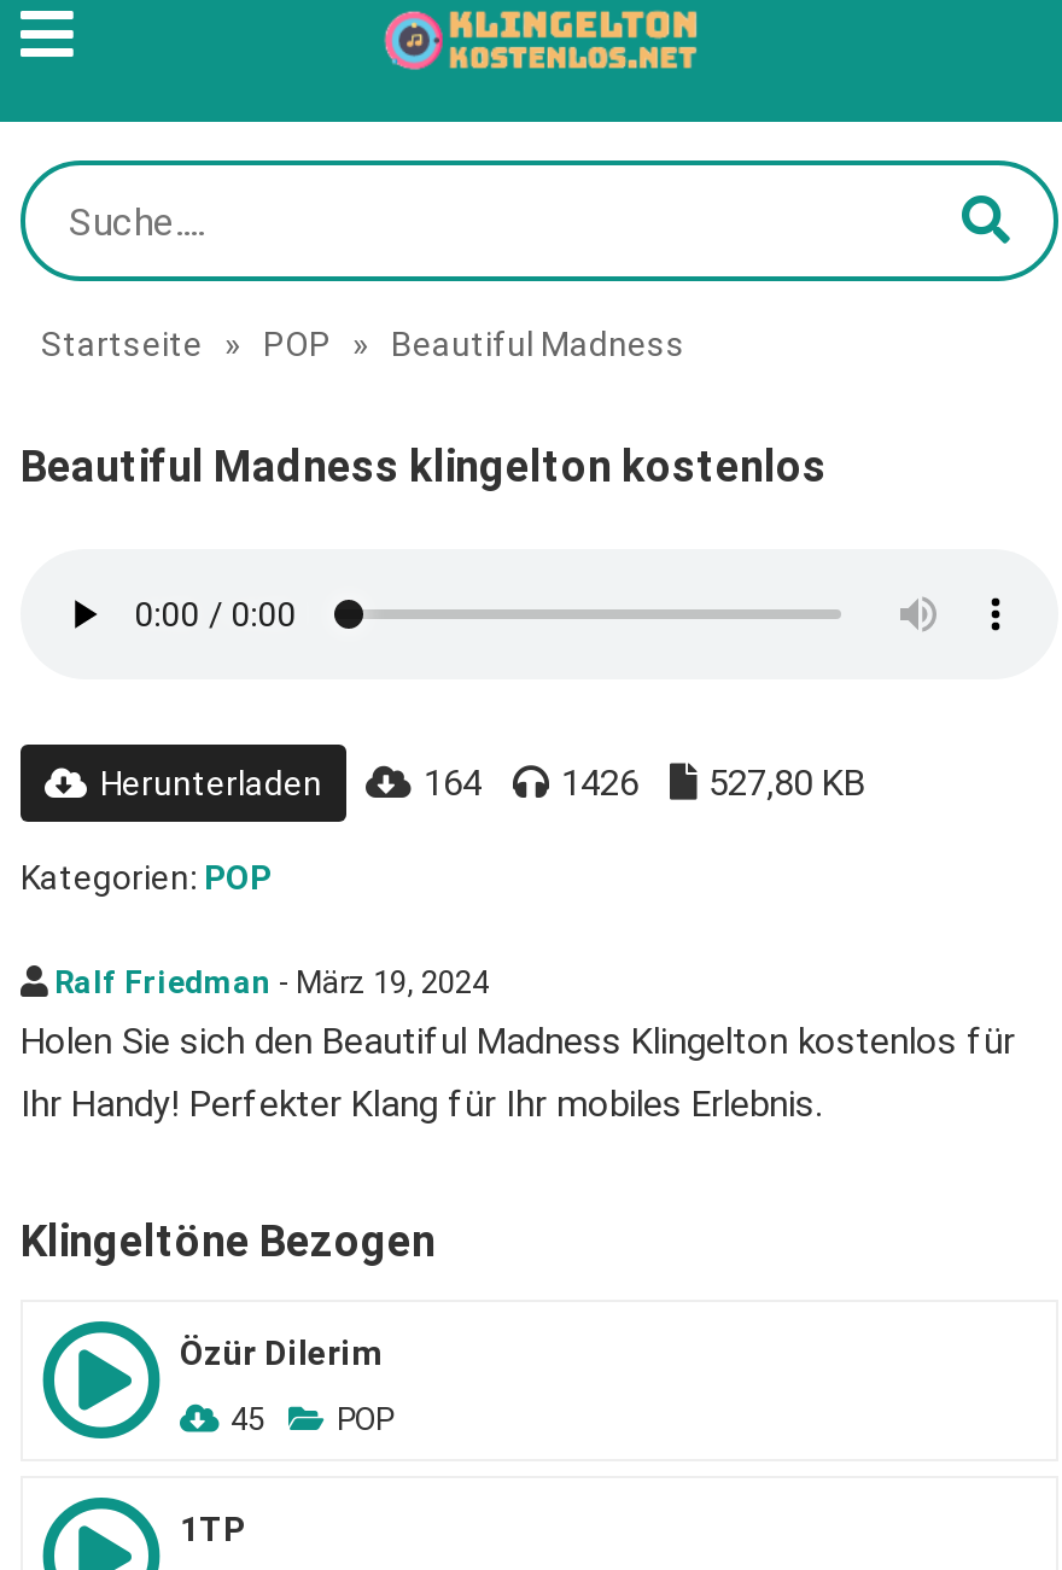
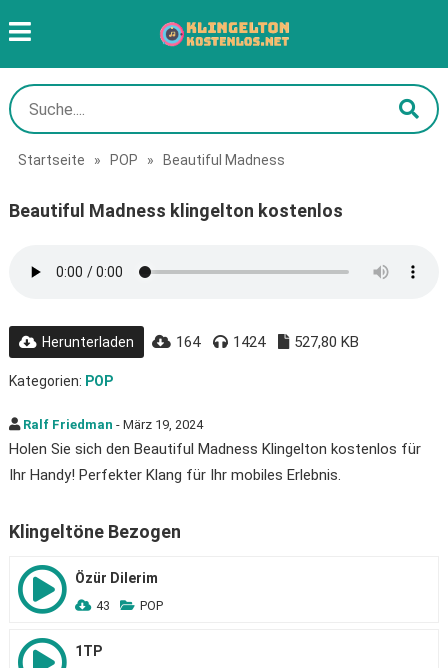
- 164 1426 527,80 KB
+ 164 1424 527,80 KB

- 45 POP
+ 43 POP
